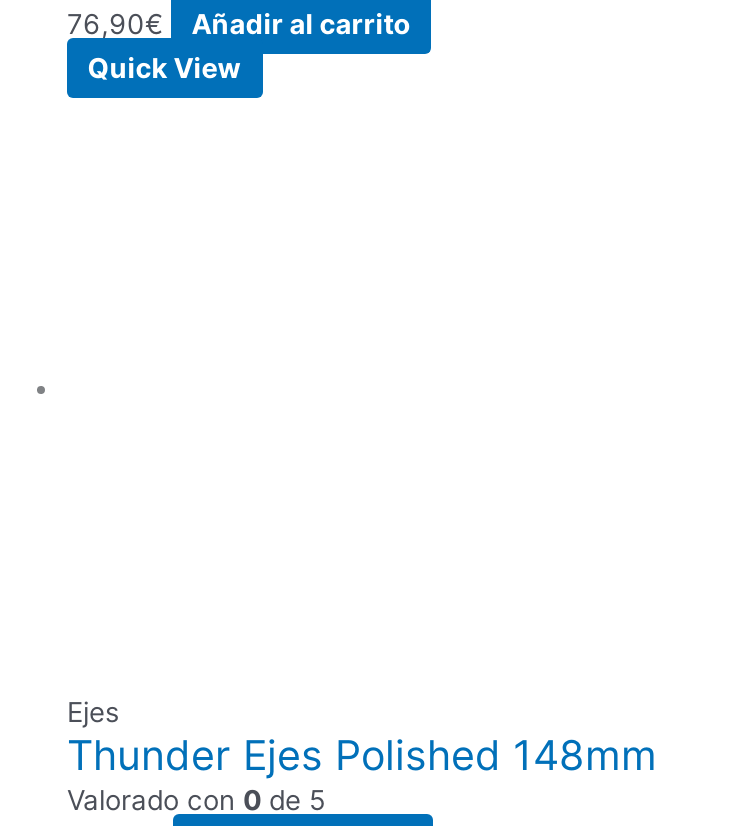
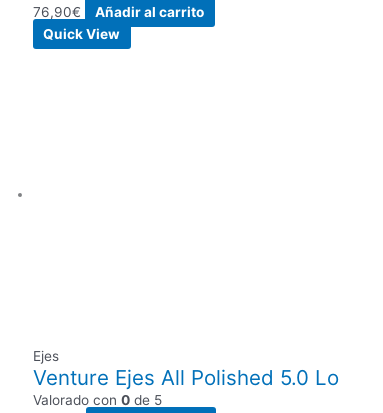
- Thunder Ejes Polished 148mm
+ Venture Ejes All Polished 5.0 Lo
